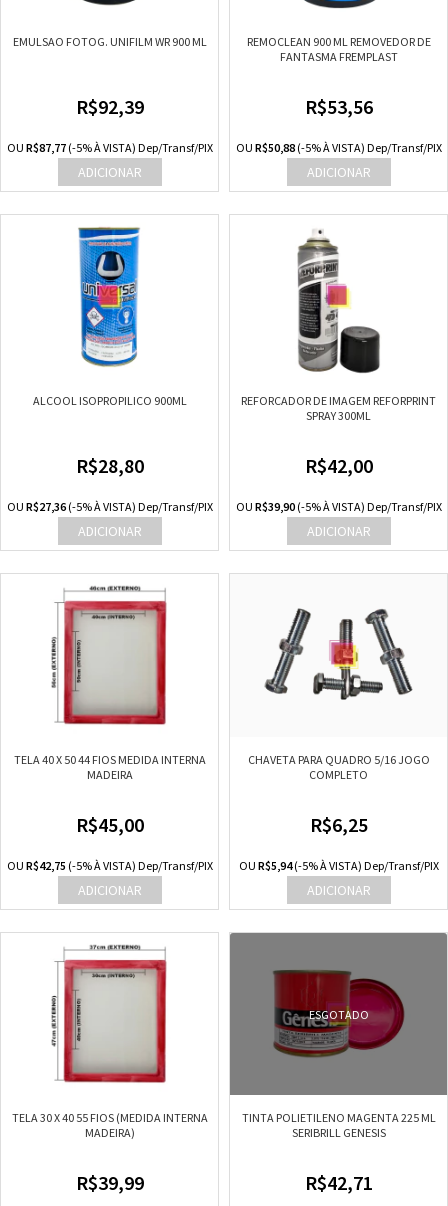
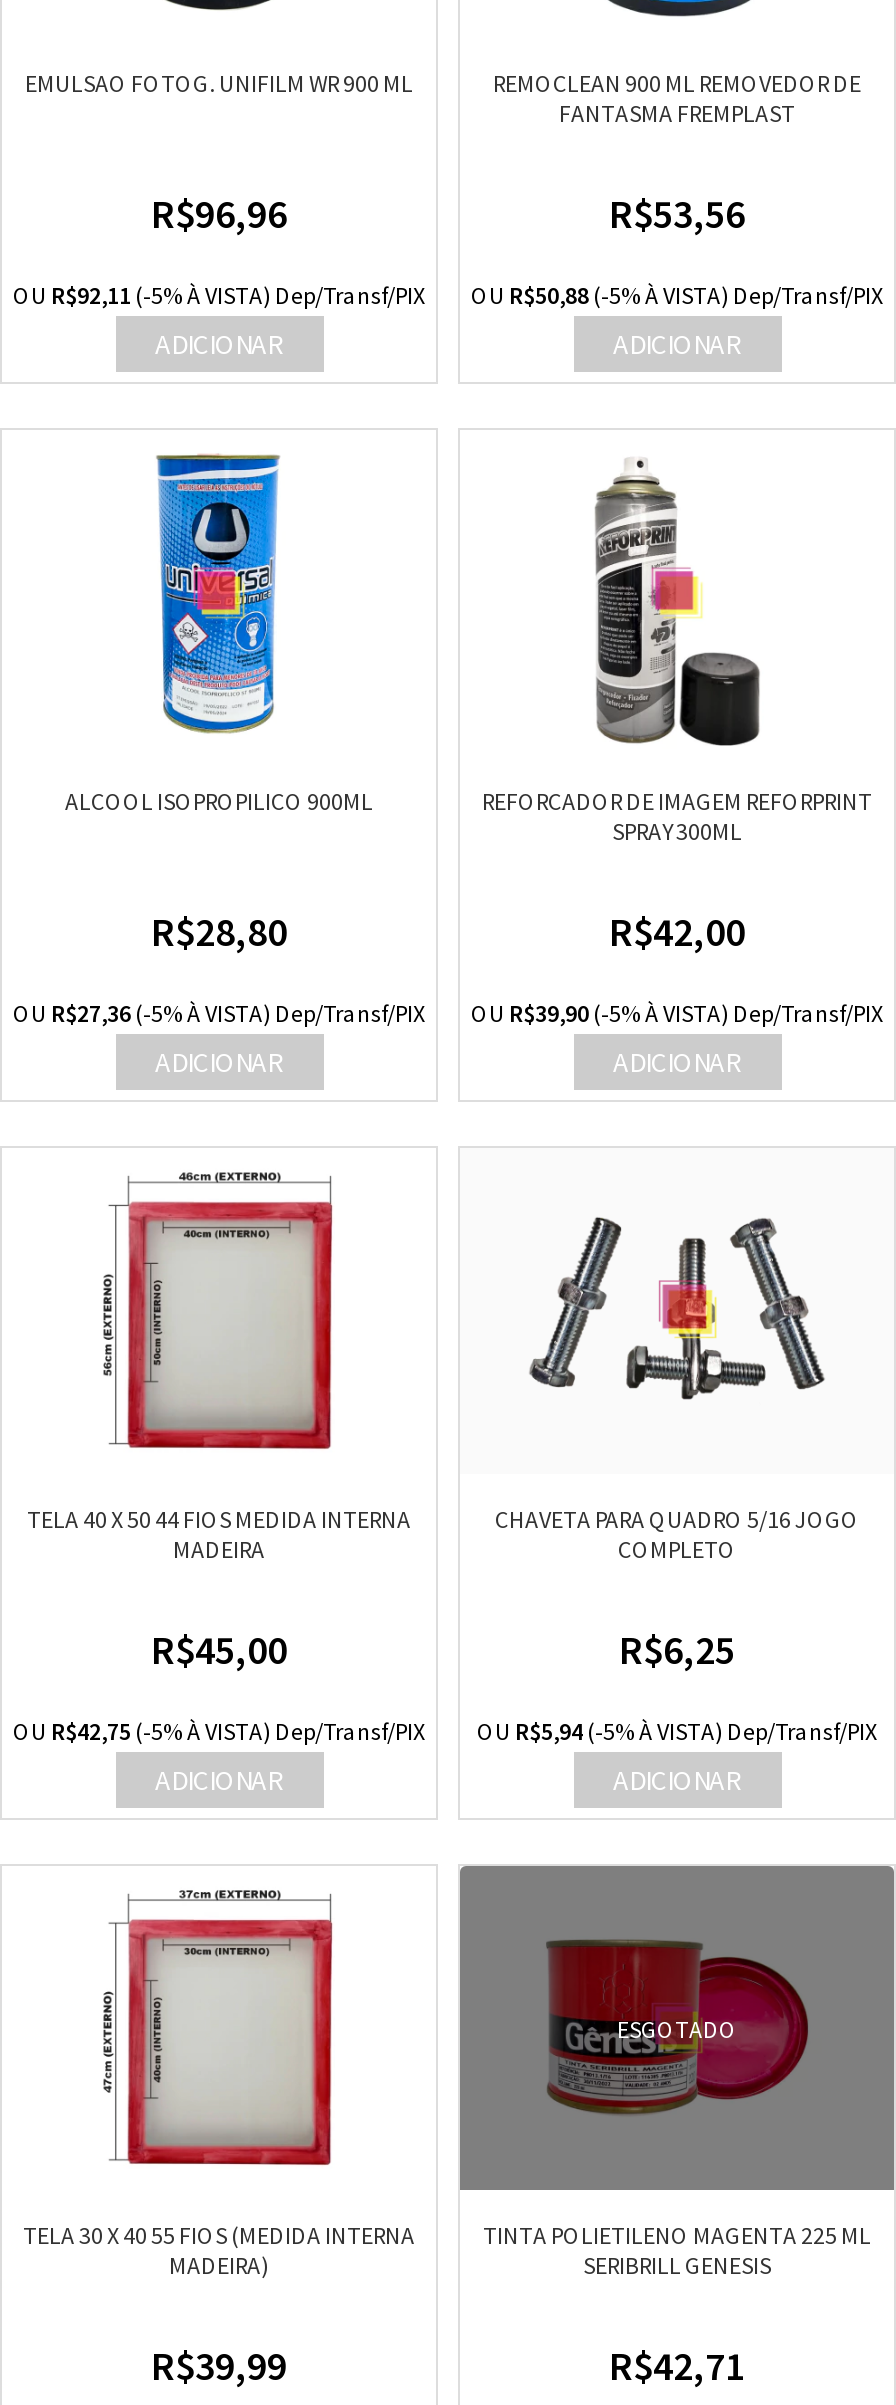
- R$92,39
+ R$96,96

- OU R$87,77 (-5% À VISTA) Dep/Transf/PIX
+ OU R$92,11 (-5% À VISTA) Dep/Transf/PIX
